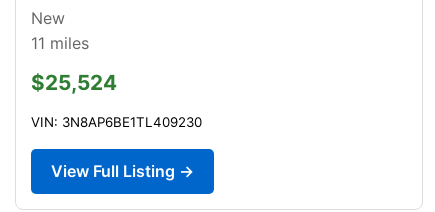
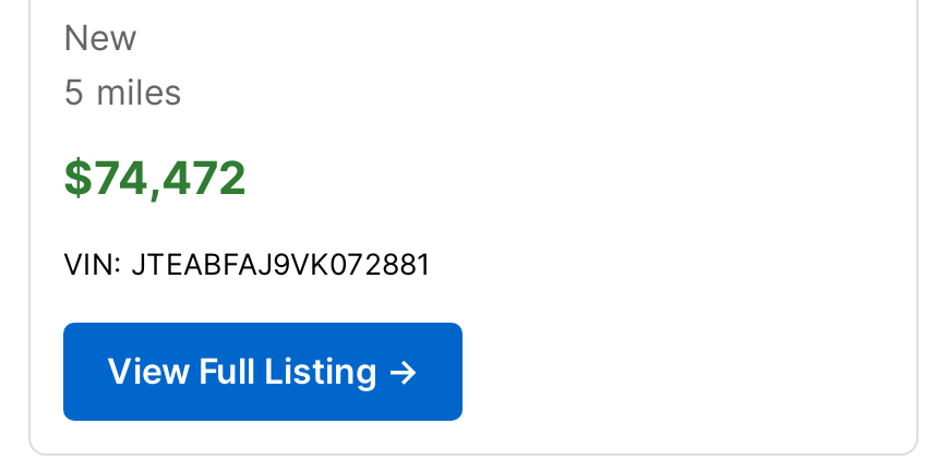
- 11 miles
+ 5 miles

- $25,524
+ $74,472

- VIN: 3N8AP6BE1TL409230
+ VIN: JTEABFAJ9VK072881
